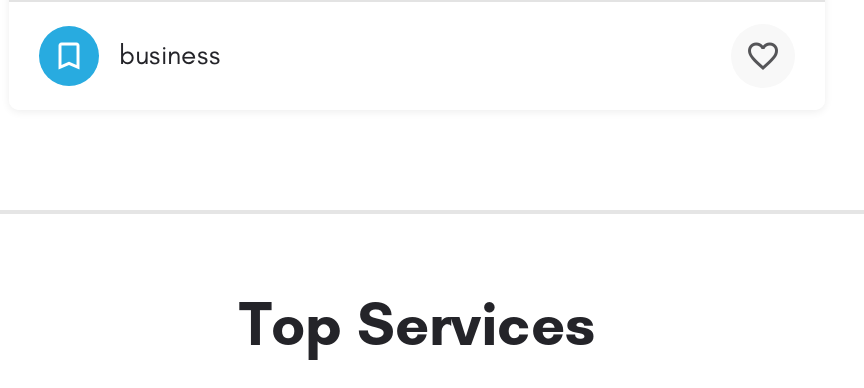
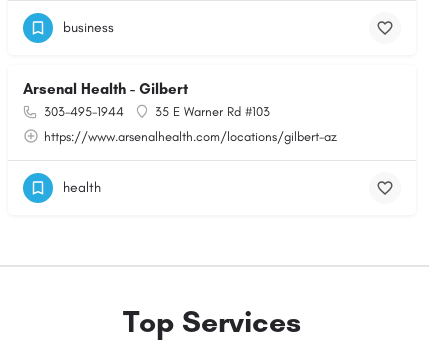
+ Arsenal Health - Gilbert
+ 303-495-1944
+ 35 E Warner Rd #103
+ https://www.arsenalhealth.com/locations/gilbert-az
+ health
